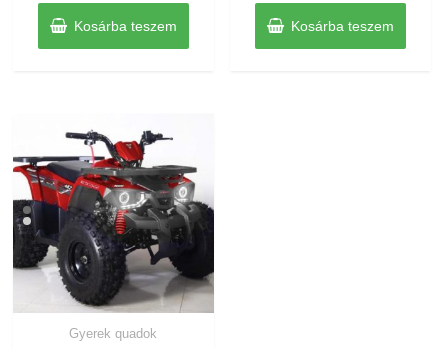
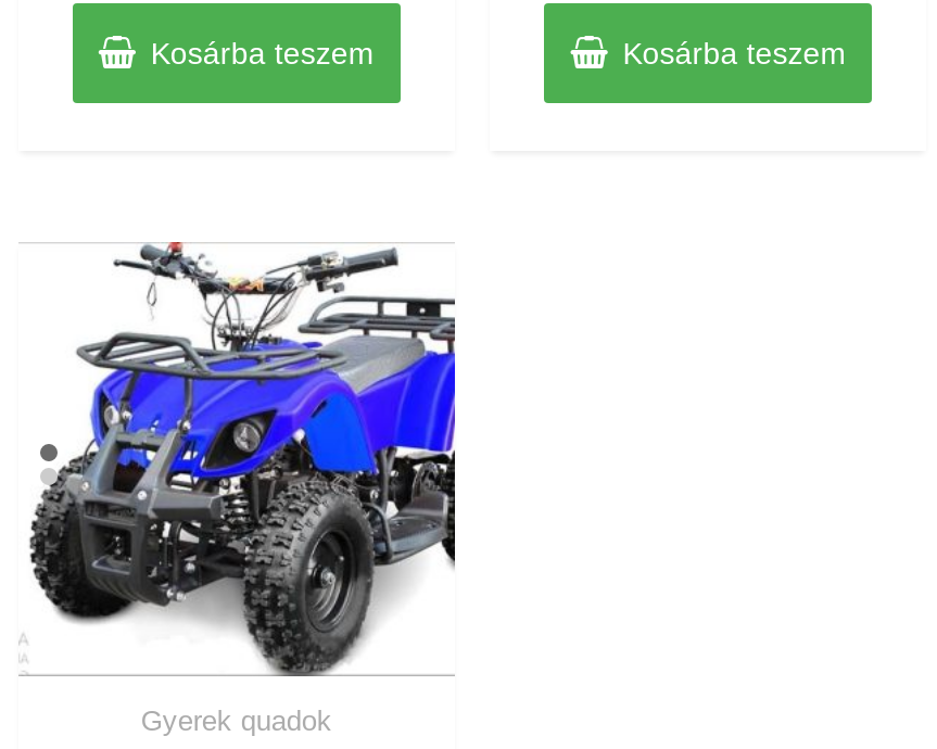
- [image]
+ [image]
